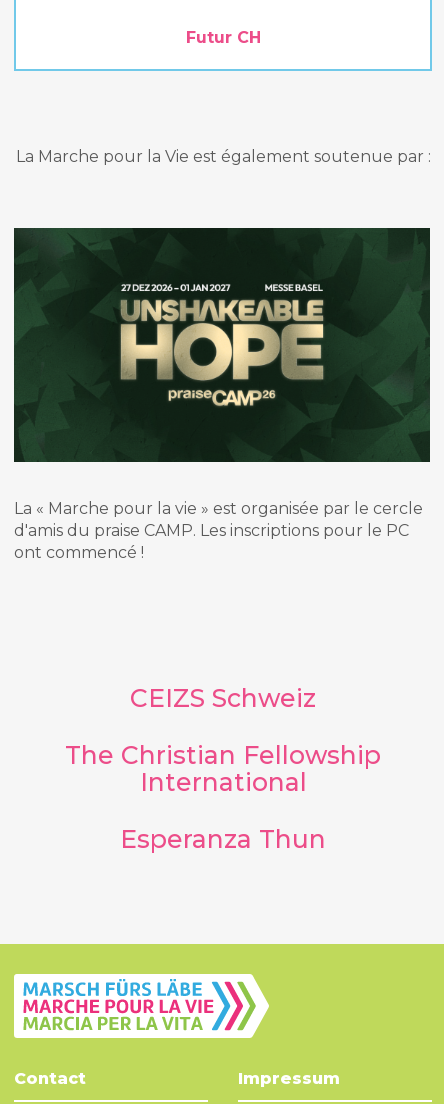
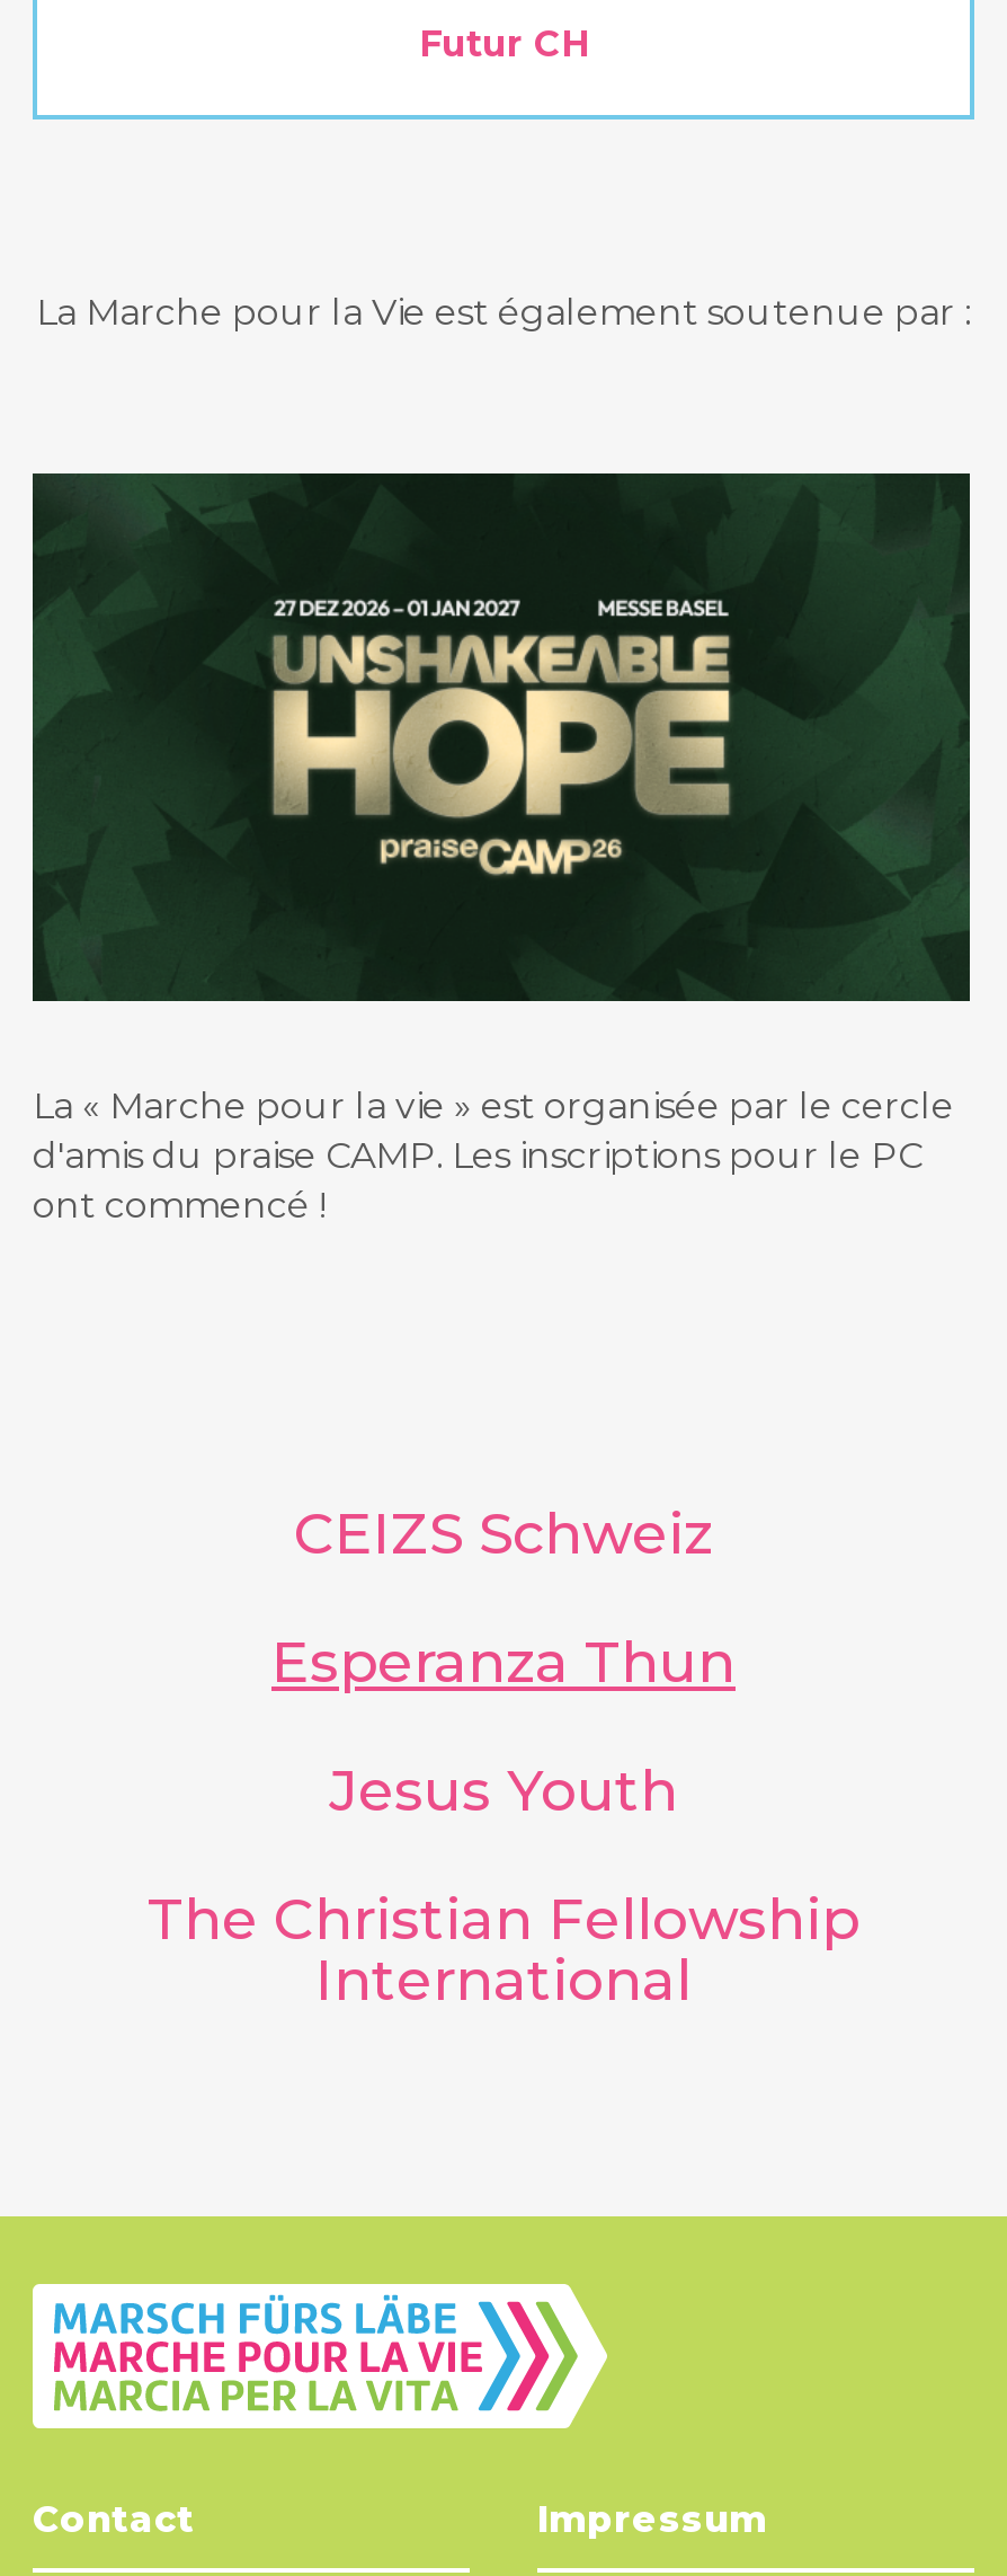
+ Jesus Youth

moved down: The Christian Fellowship | International

moved up: Esperanza Thun
